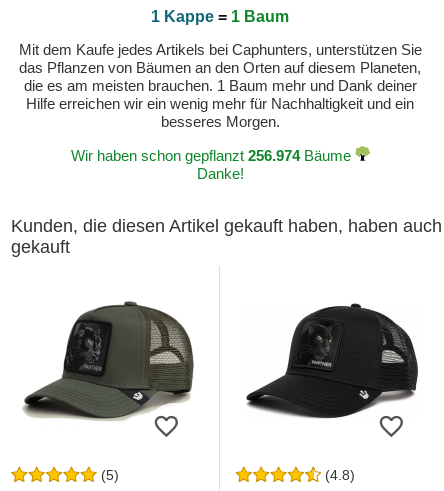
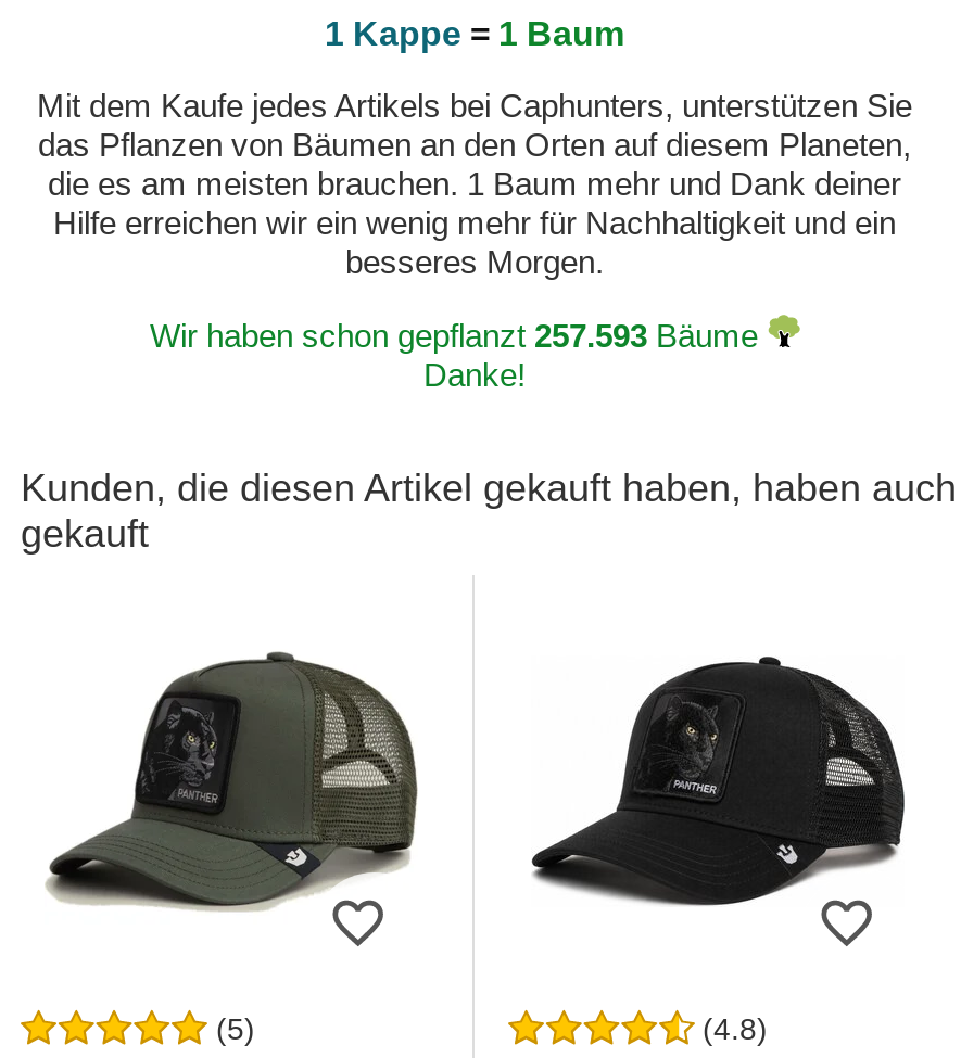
- Wir haben schon gepflanzt 256.974 Bäume
+ Wir haben schon gepflanzt 257.593 Bäume
